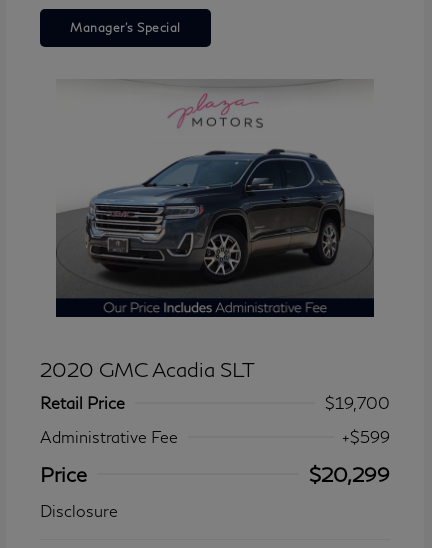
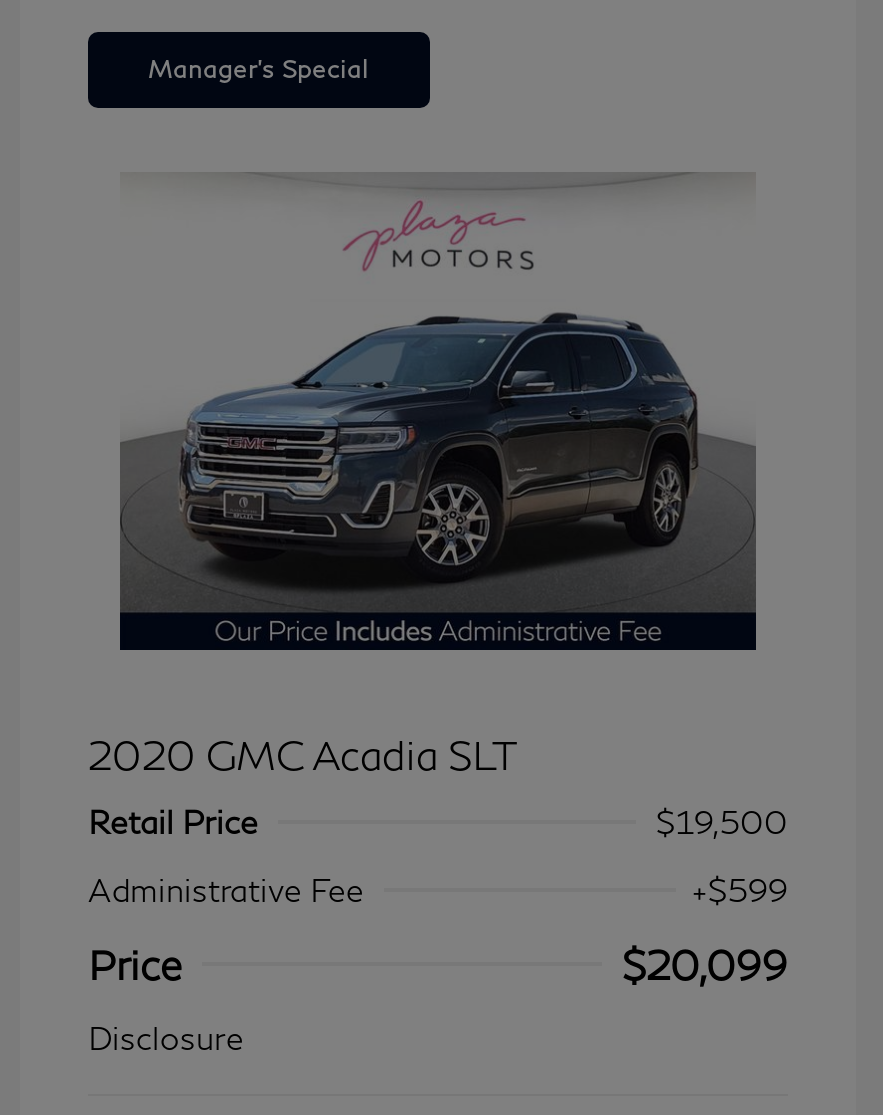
- $19,700
+ $19,500

- $20,299
+ $20,099
